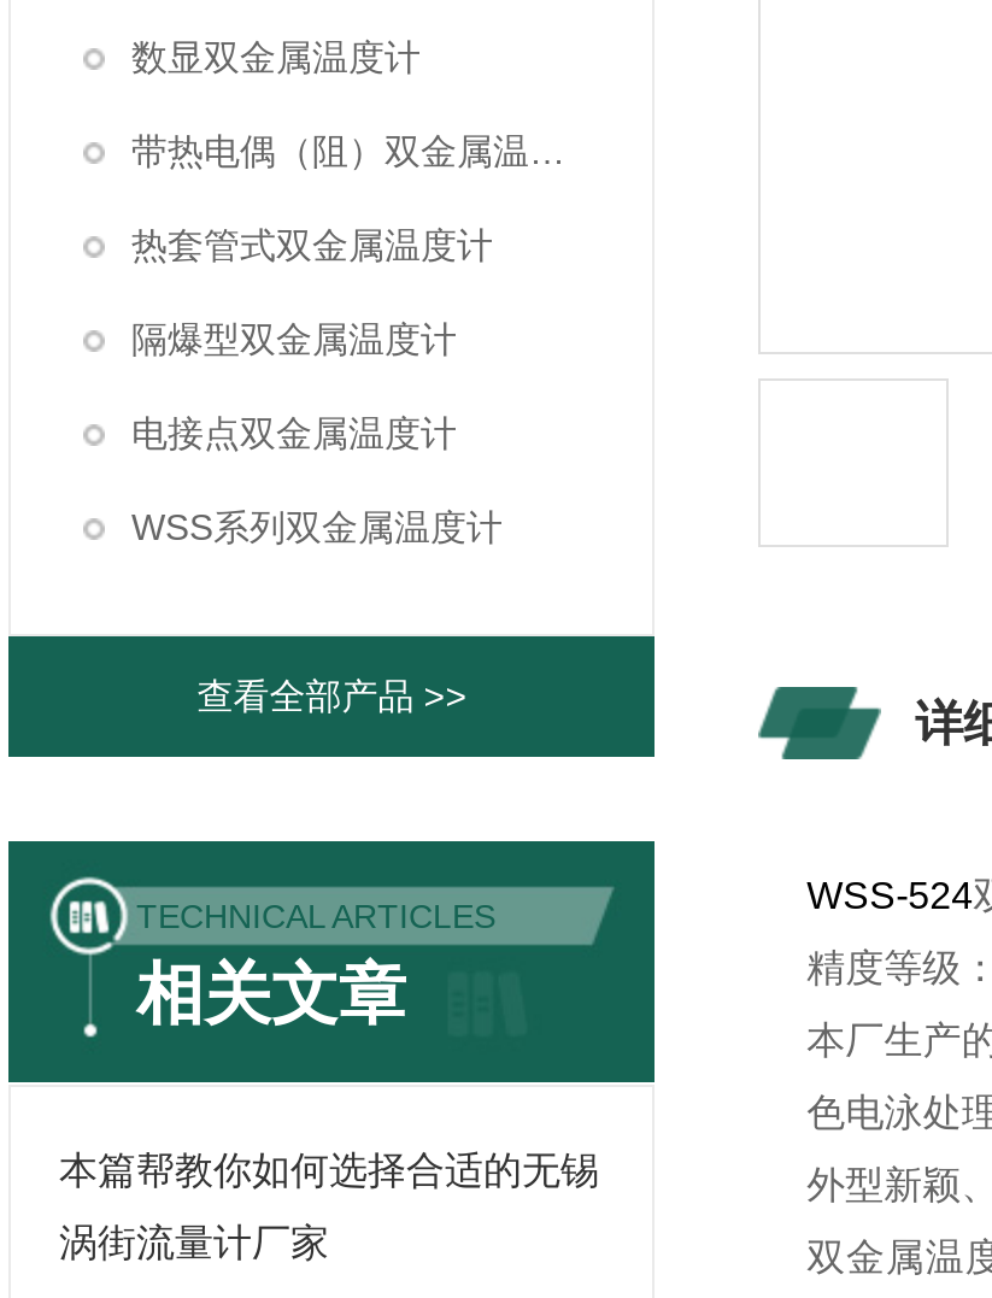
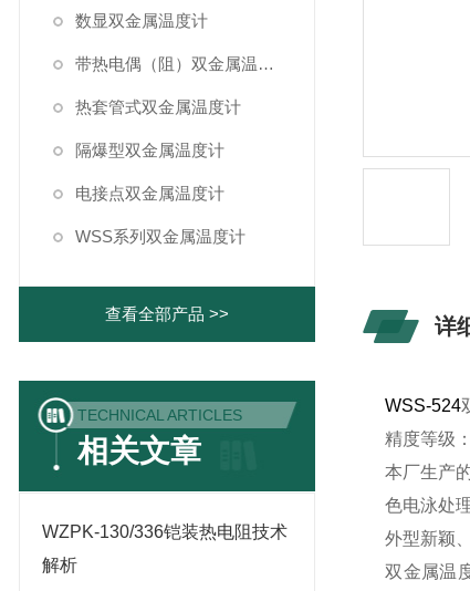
- 本篇帮教你如何选择合适的无锡
+ WZPK-130/336铠装热电阻技术

- 涡街流量计厂家
+ 解析
